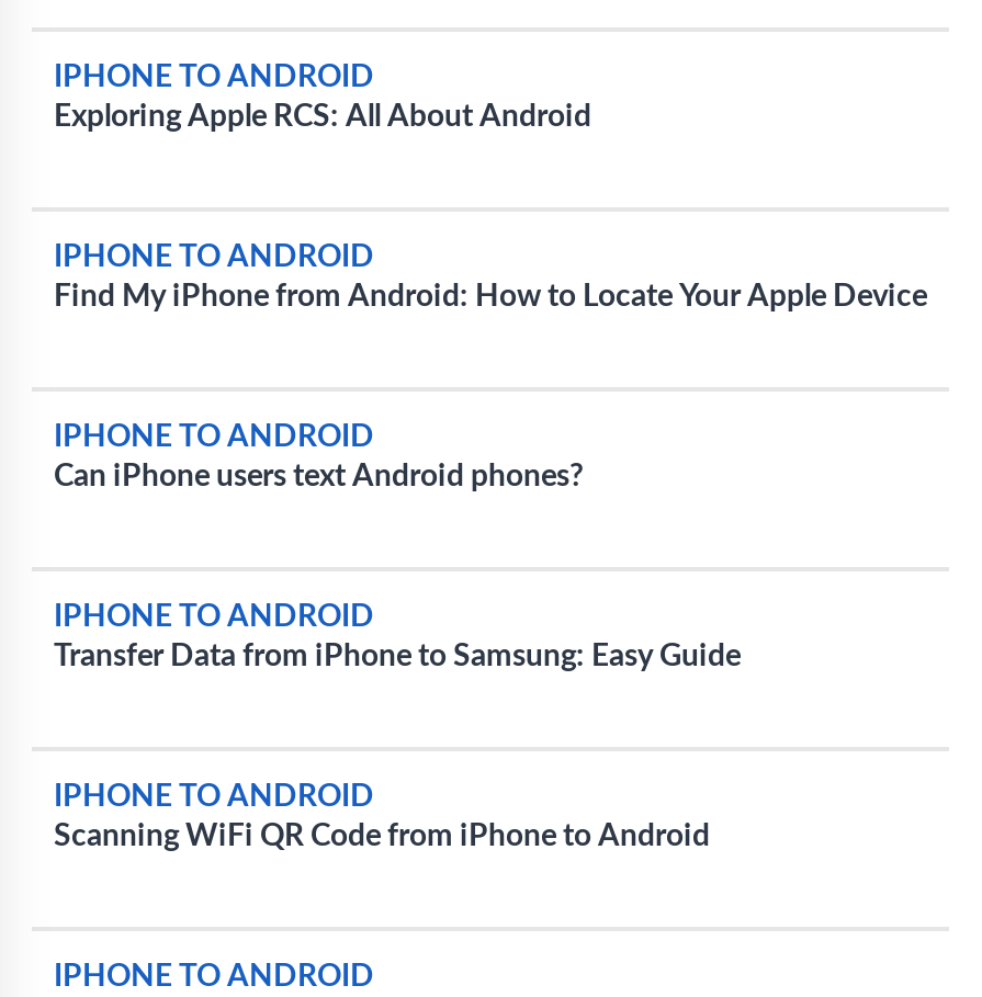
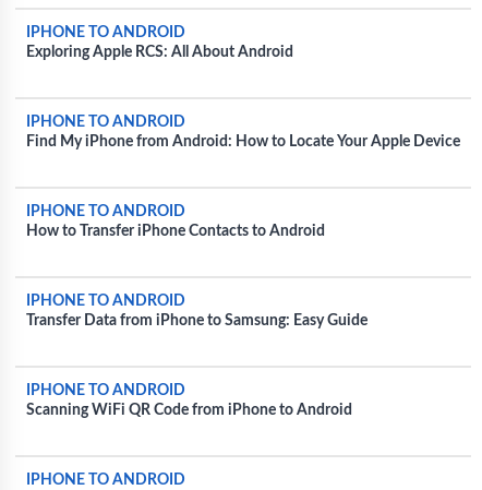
- Can iPhone users text Android phones?
+ How to Transfer iPhone Contacts to Android
